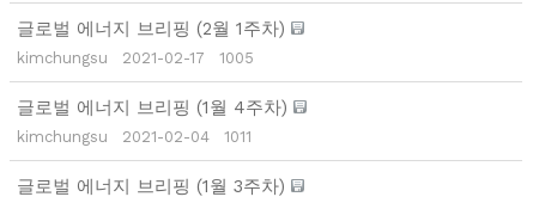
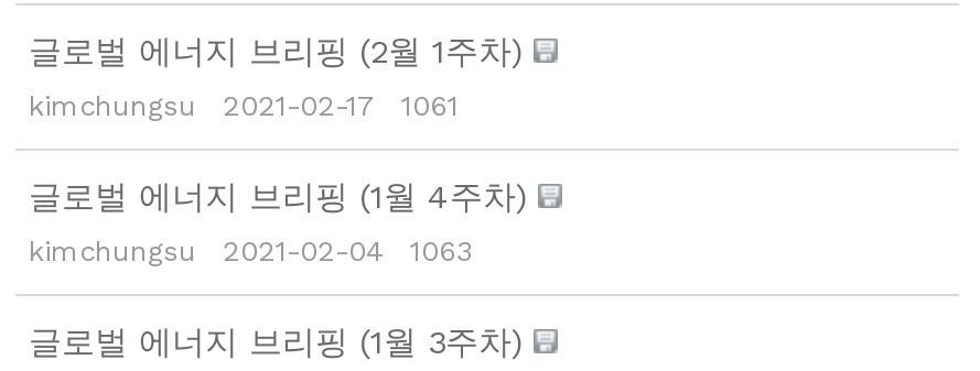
- kimchungsu 2021-02-17 1005
+ kimchungsu 2021-02-17 1061

- kimchungsu 2021-02-04 1011
+ kimchungsu 2021-02-04 1063
